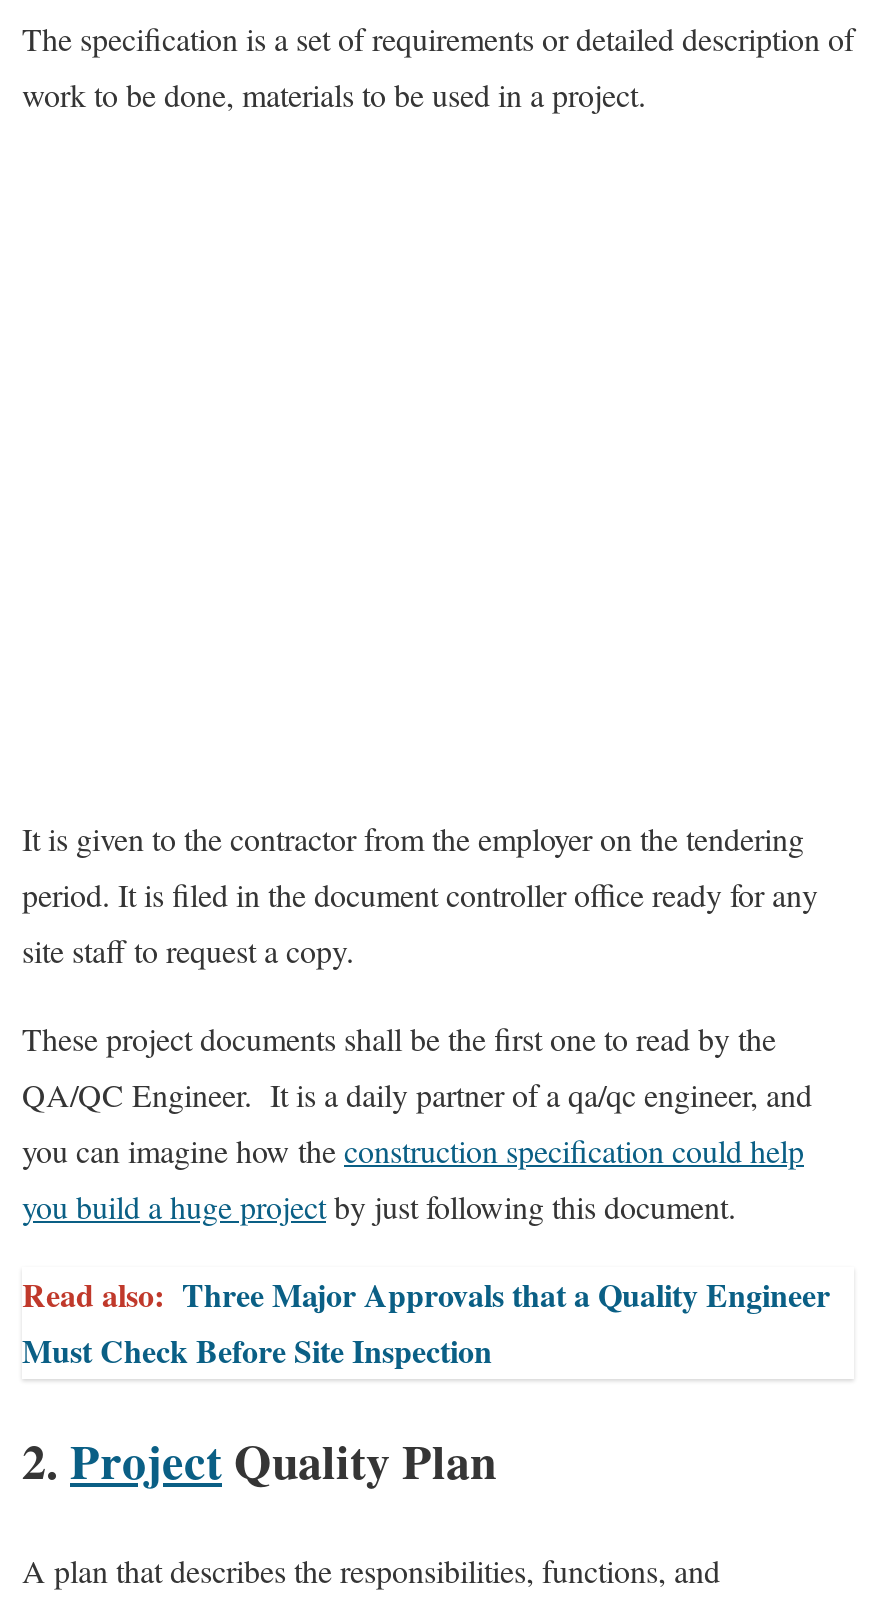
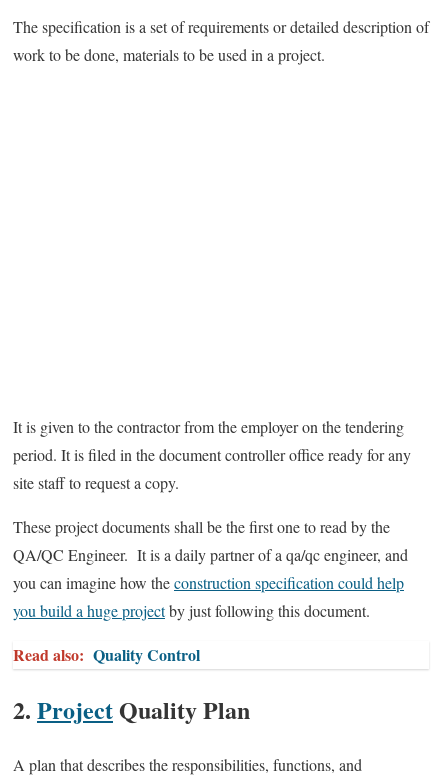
- Read also: Three Major Approvals that a Quality Engineer
- Must Check Before Site Inspection
+ Read also: Quality Control
